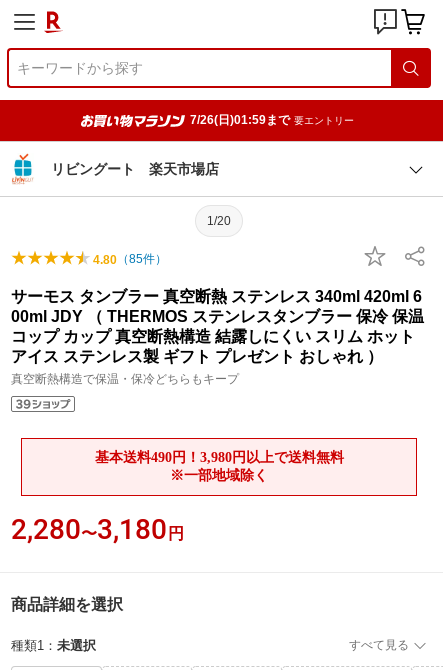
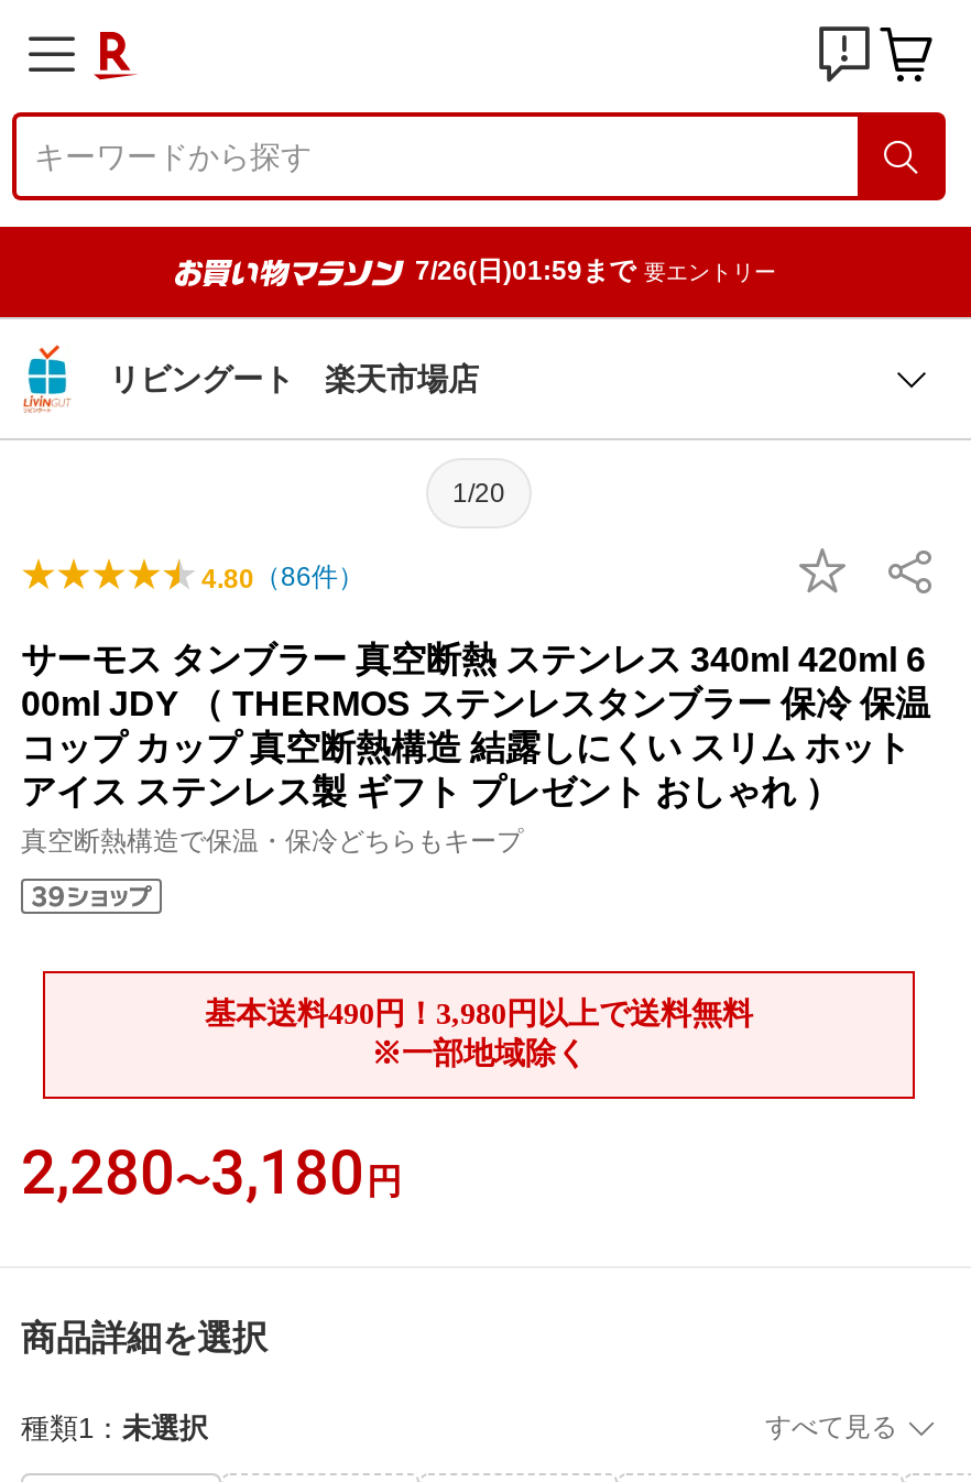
- 4.80（85件）
+ 4.80（86件）
